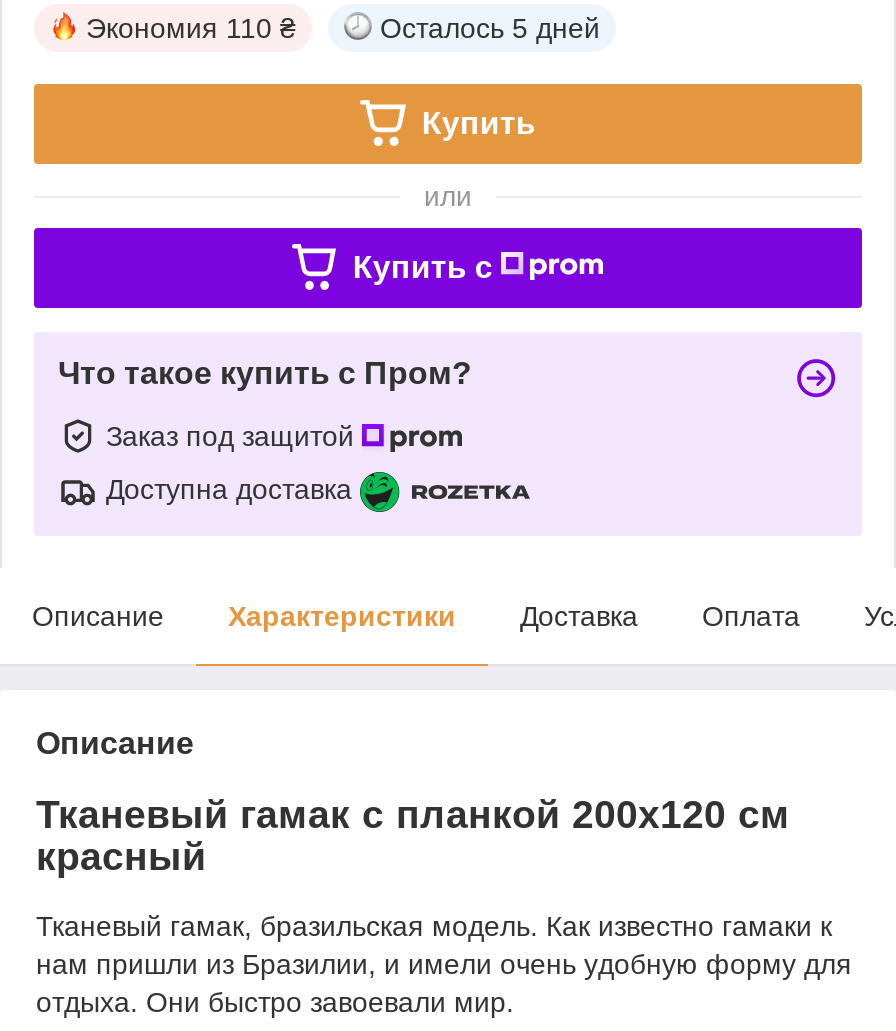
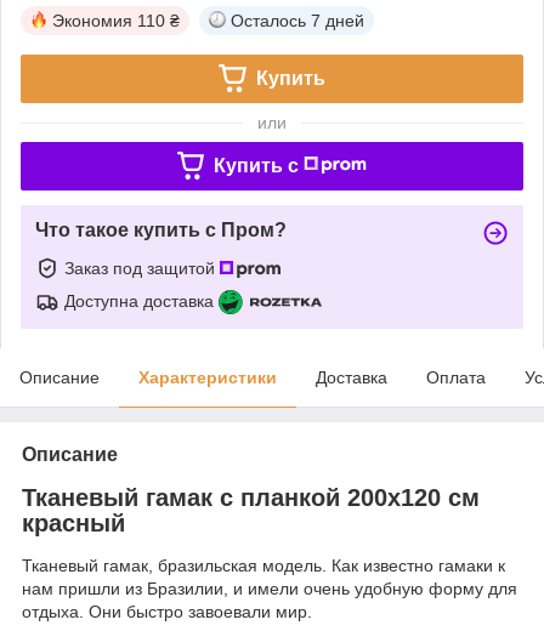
- Осталось 5 дней
+ Осталось 7 дней
